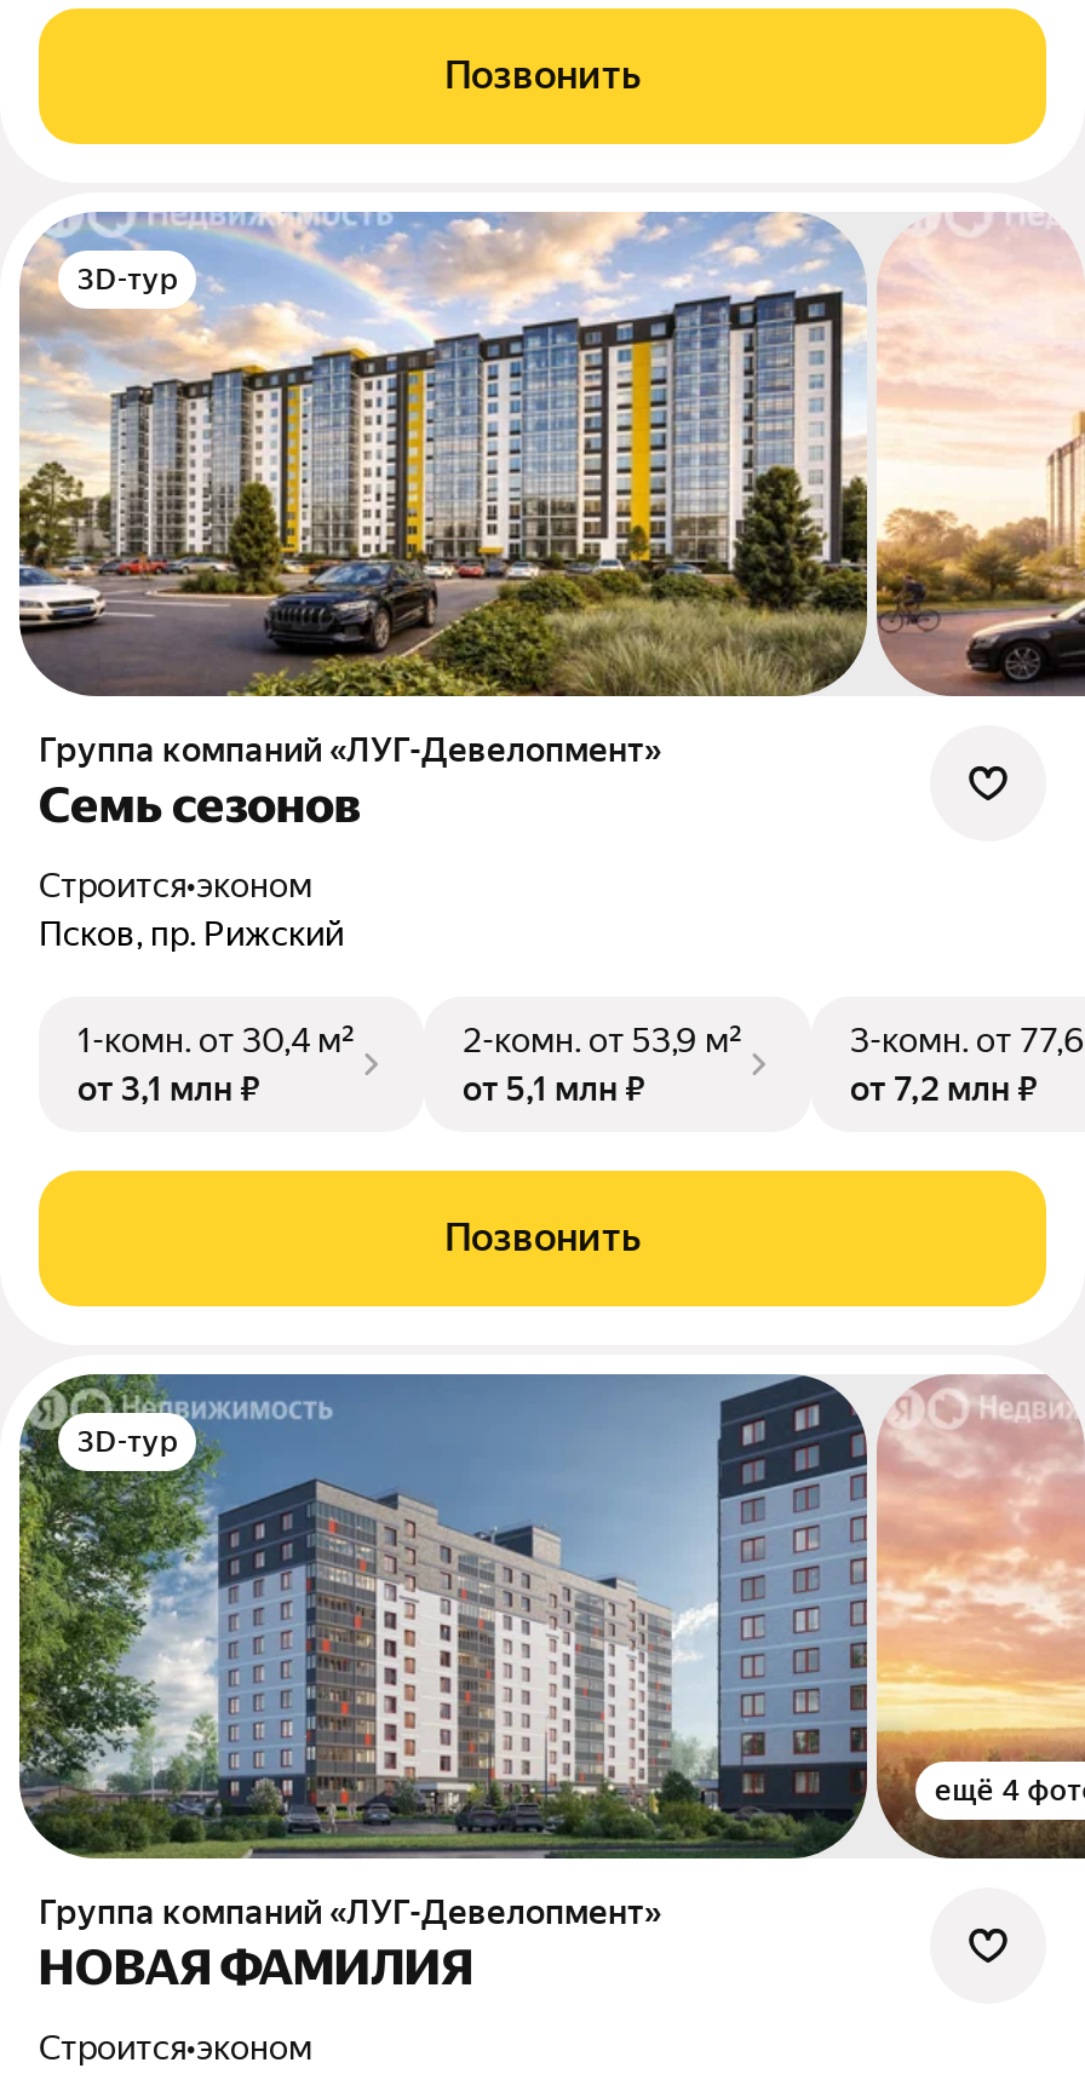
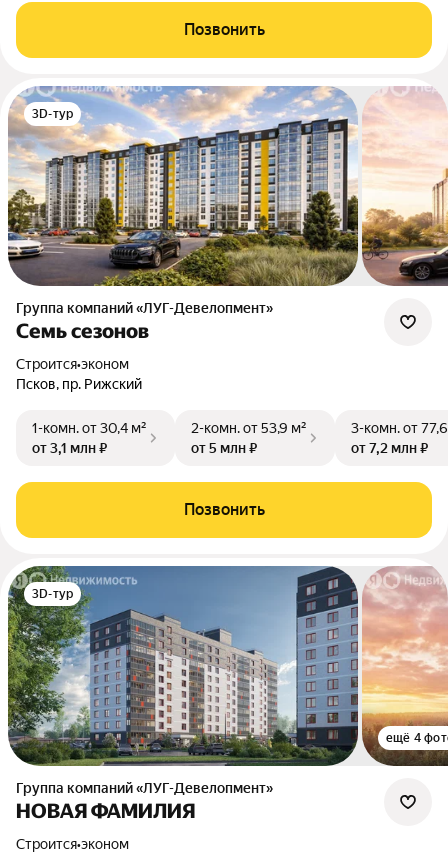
- от 5,1 млн ₽
+ от 5 млн ₽
